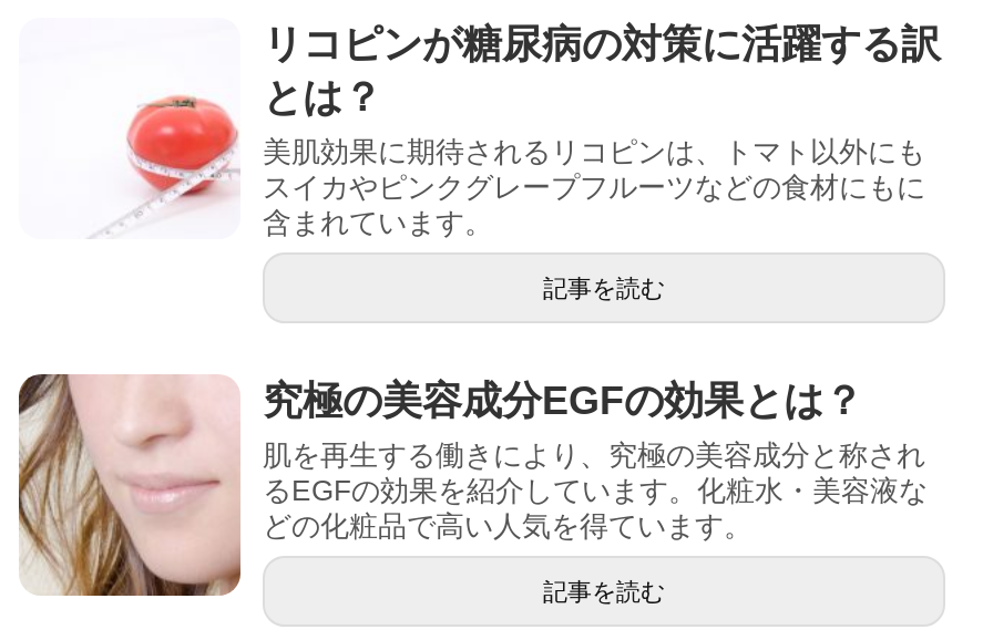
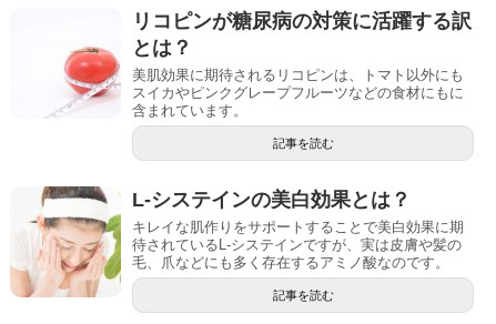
- [image]
- 究極の美容成分EGFの効果とは？
- 肌を再生する働きにより、究極の美容成分と称され
- るEGFの効果を紹介しています。化粧水・美容液な
- どの化粧品で高い人気を得ています。
+ [image]
+ L-システインの美白効果とは？
+ キレイな肌作りをサポートすることで美白効果に期
+ 待されているL-システインですが、実は皮膚や髪の
+ 毛、爪などにも多く存在するアミノ酸なのです。
